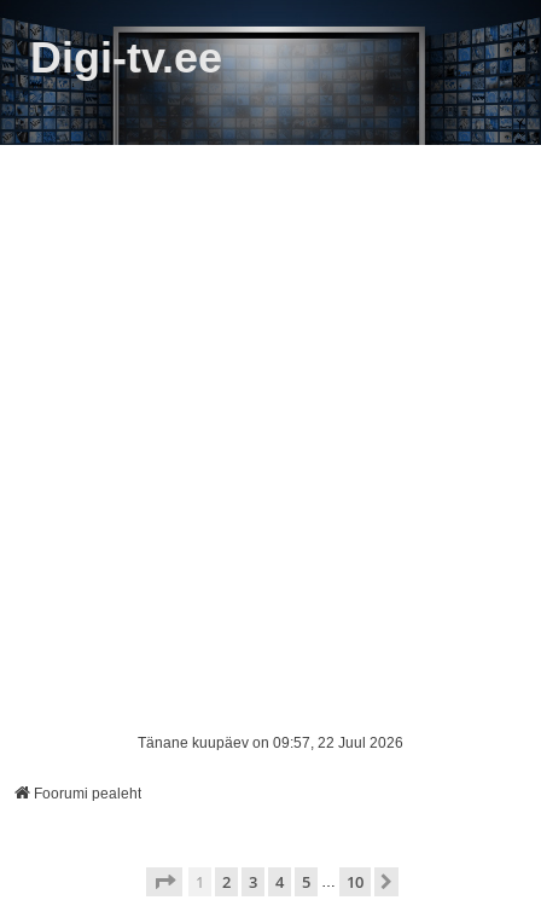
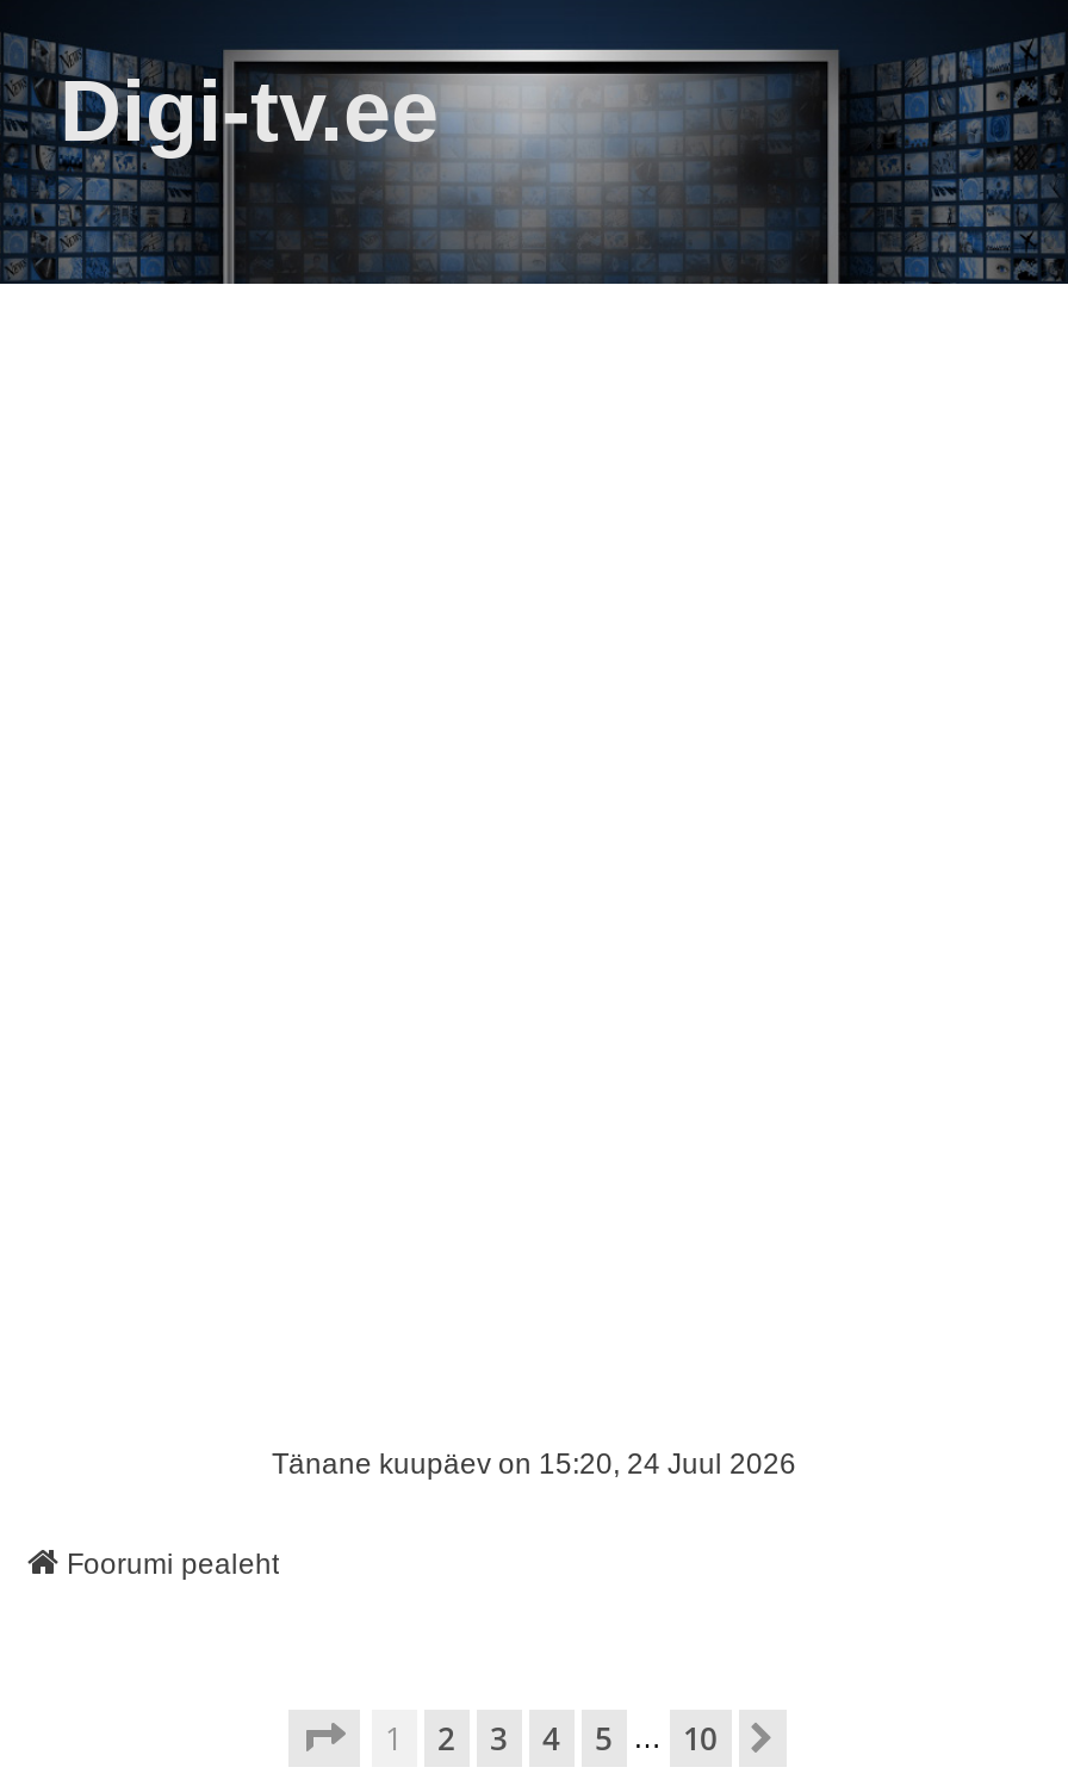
- Tänane kuupäev on 09:57, 22 Juul 2026
+ Tänane kuupäev on 15:20, 24 Juul 2026
